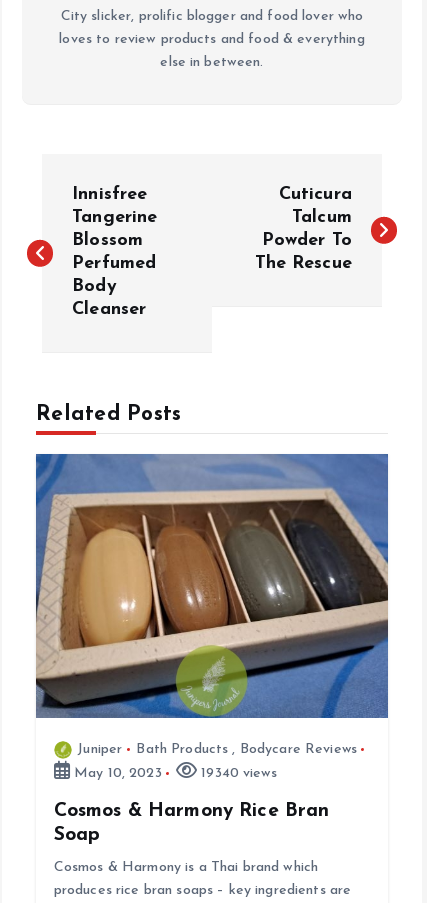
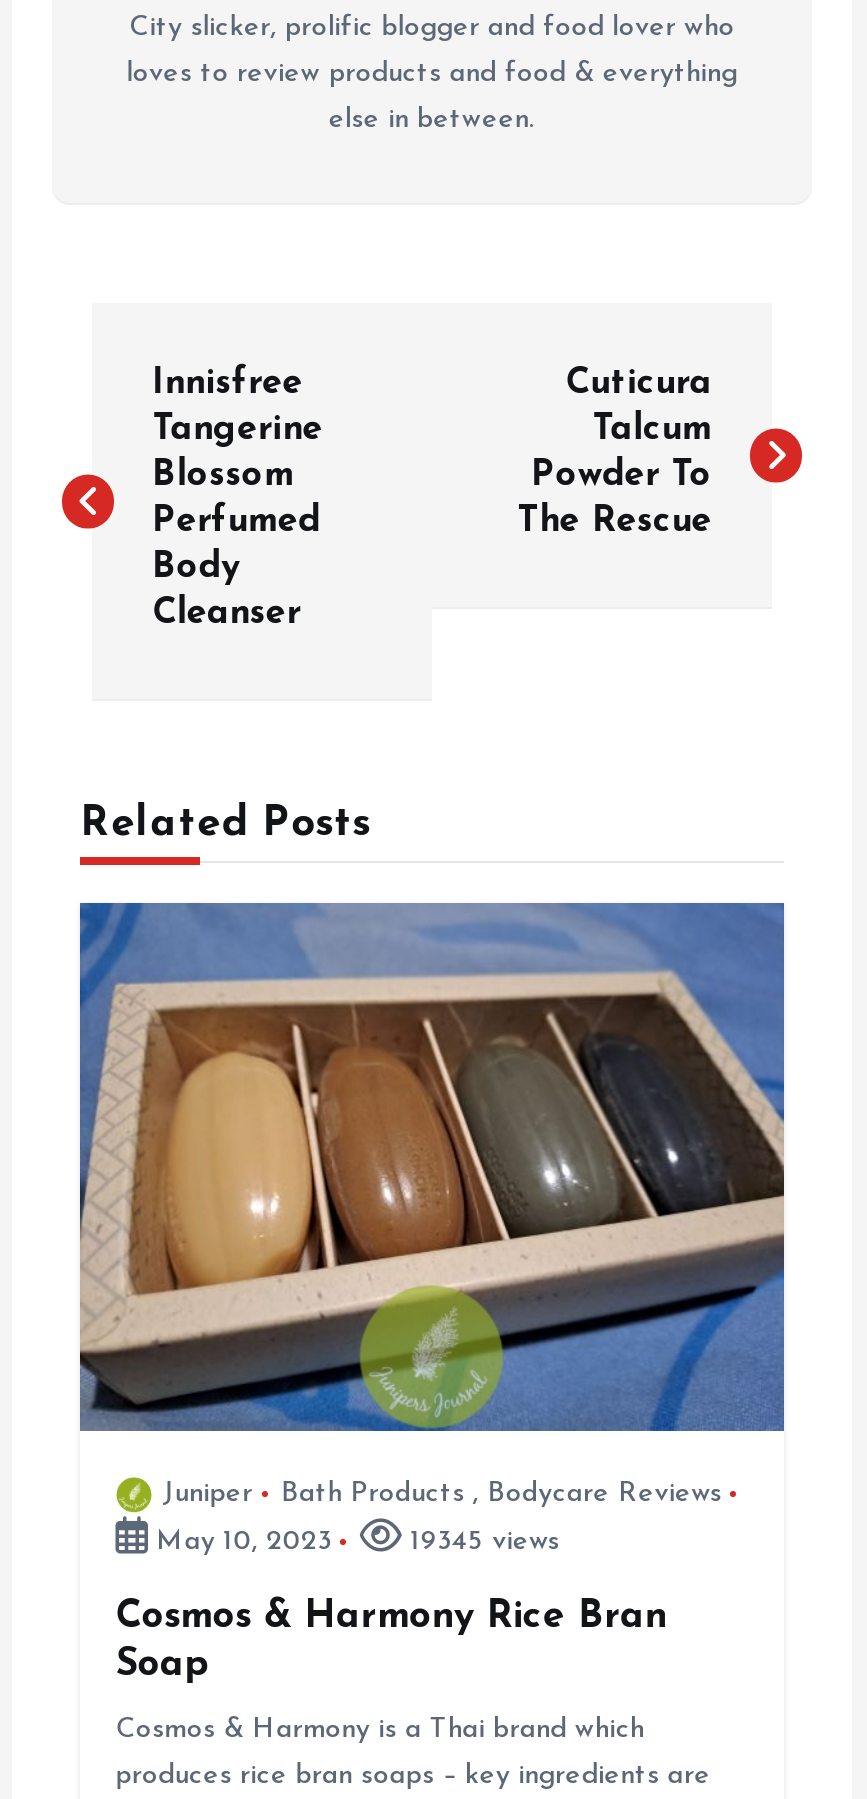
- 19340 views
+ 19345 views
